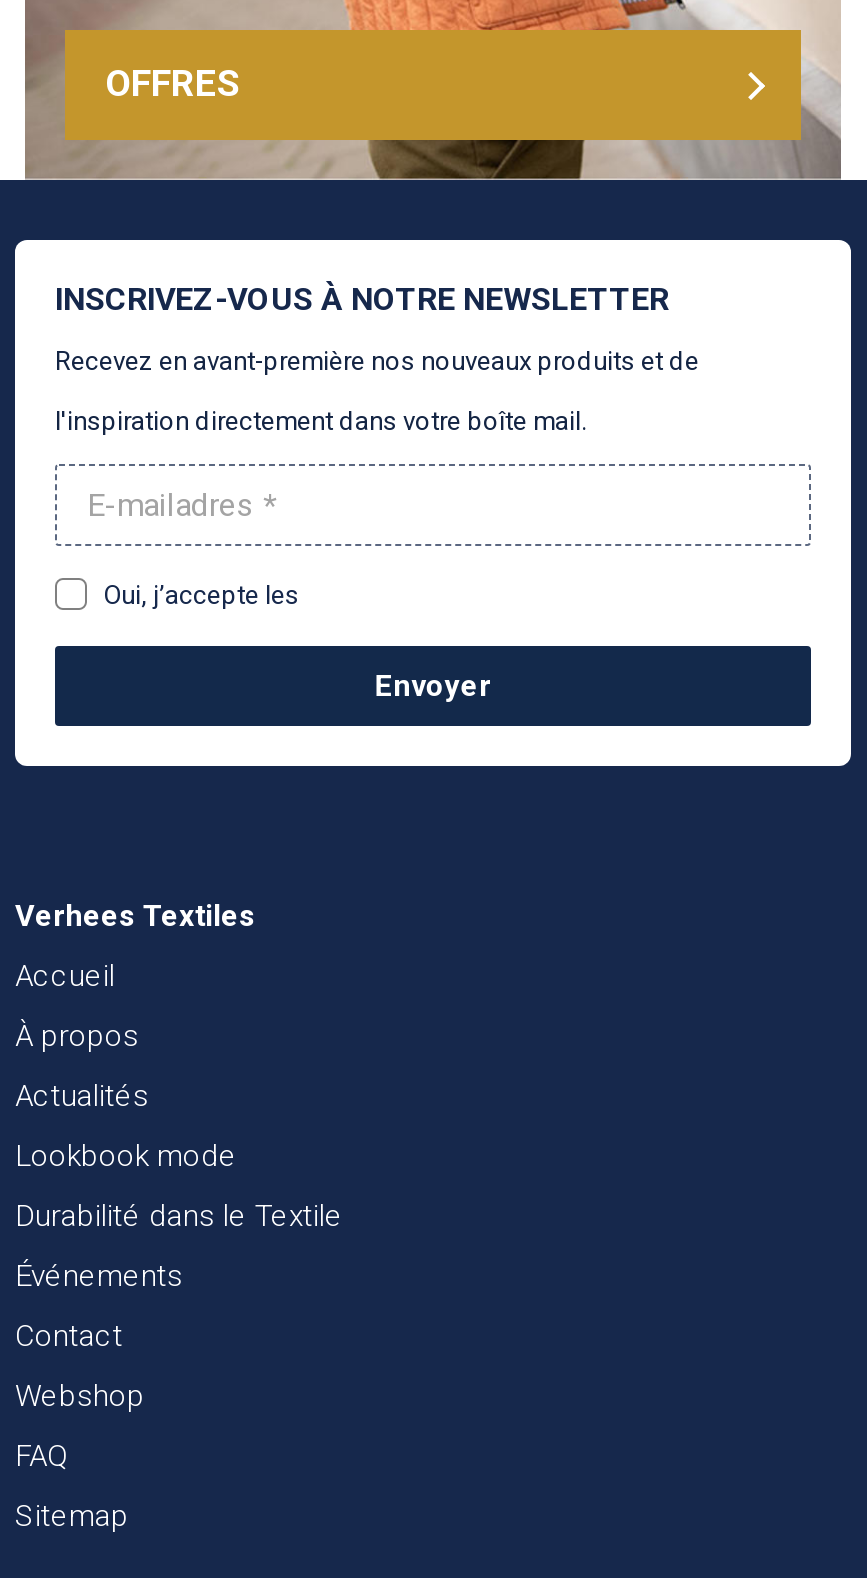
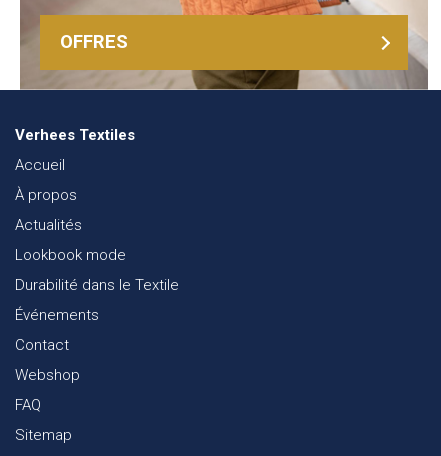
- [image]
- INSCRIVEZ-VOUS À NOTRE NEWSLETTER
- Recevez en avant-première nos nouveaux produits et de
- l'inspiration directement dans votre boîte mail.

- Oui, j’accepte les
- Envoyer
